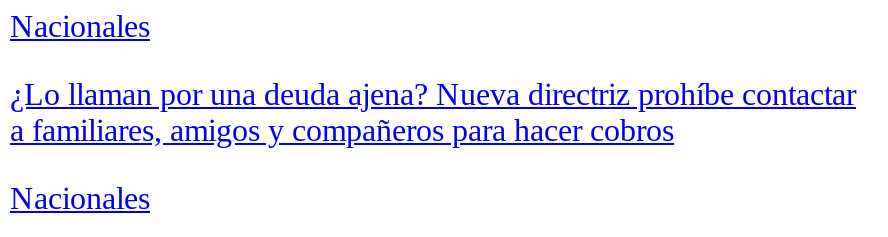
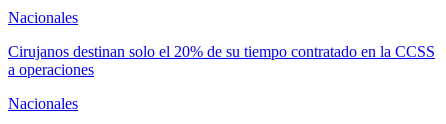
- ¿Lo llaman por una deuda ajena? Nueva directriz prohíbe contactar
- a familiares, amigos y compañeros para hacer cobros
+ Cirujanos destinan solo el 20% de su tiempo contratado en la CCSS
+ a operaciones
